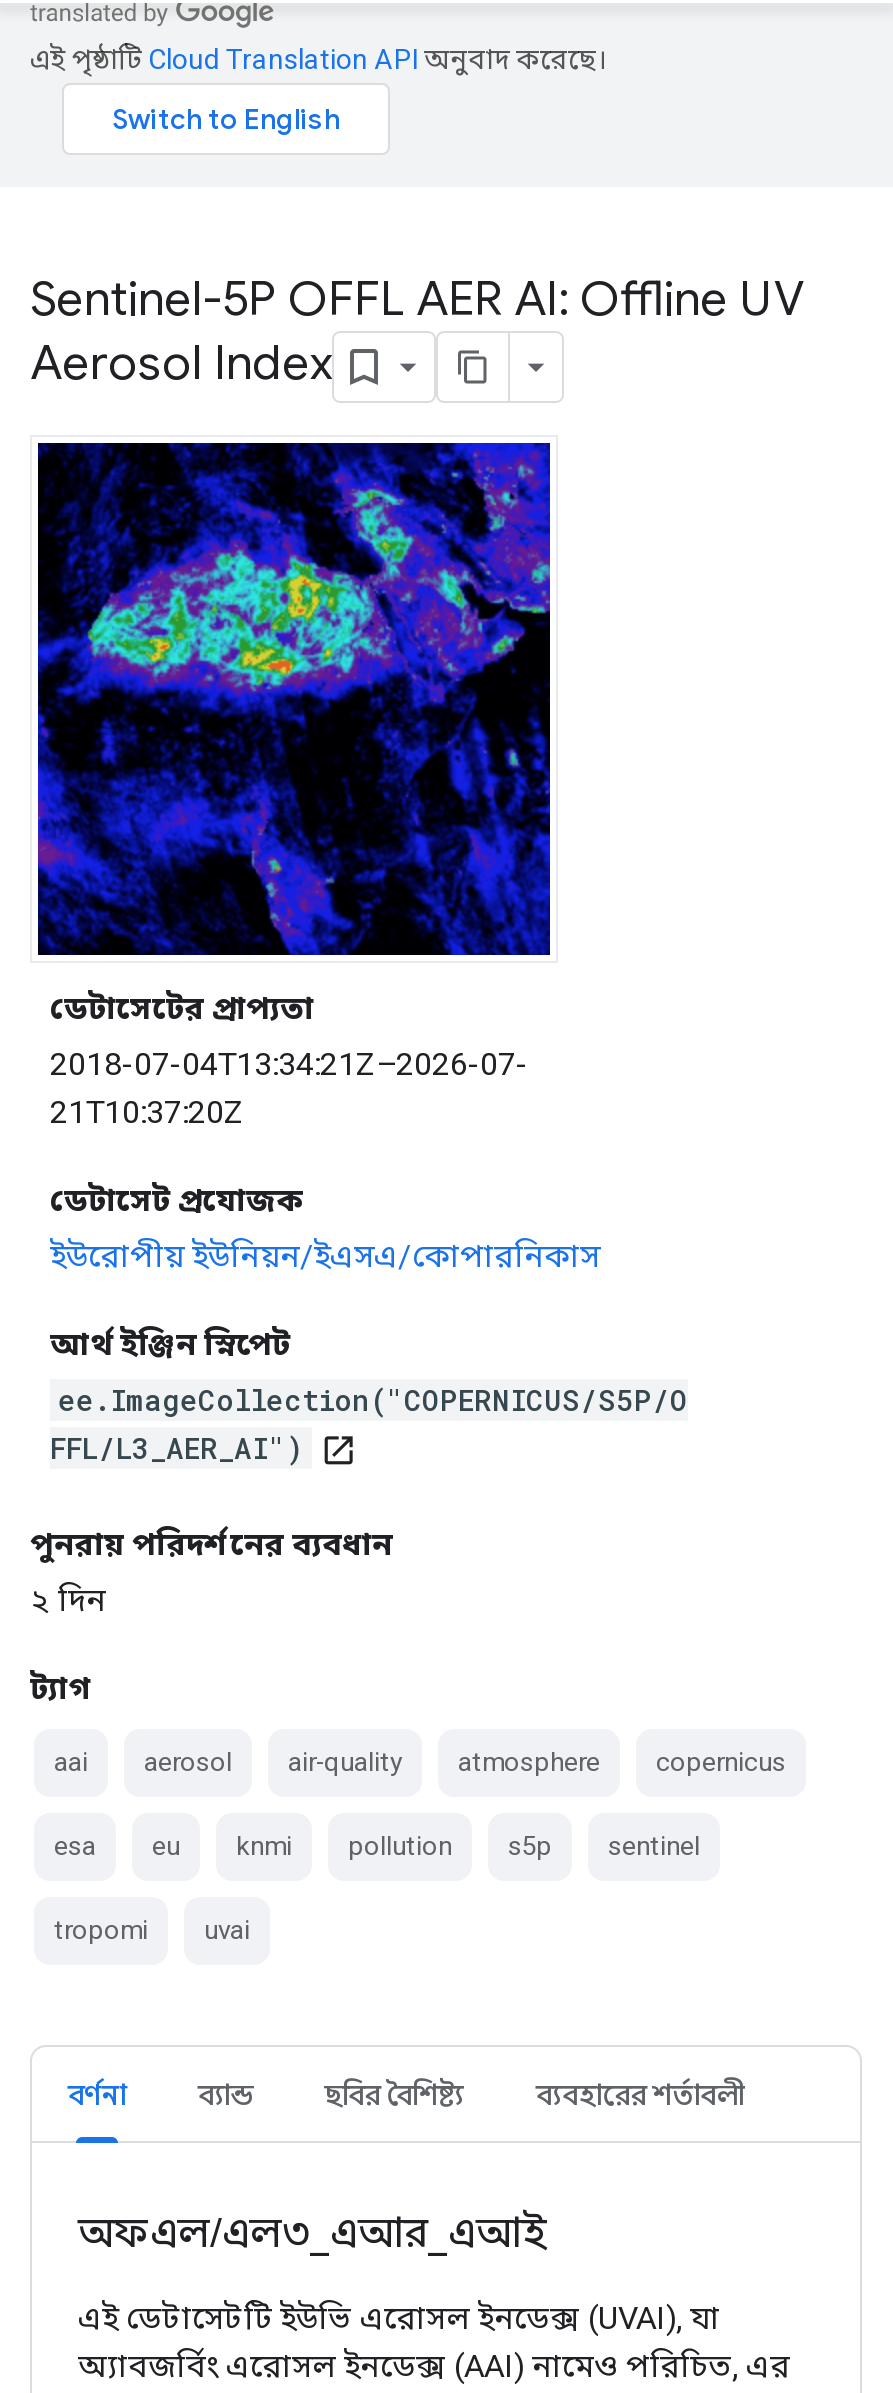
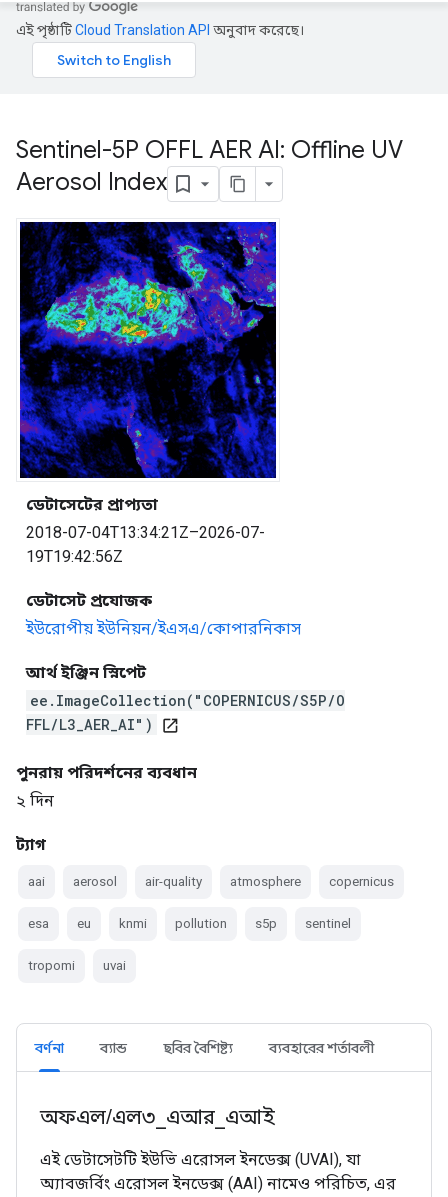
- 21T10:37:20Z
+ 19T19:42:56Z
